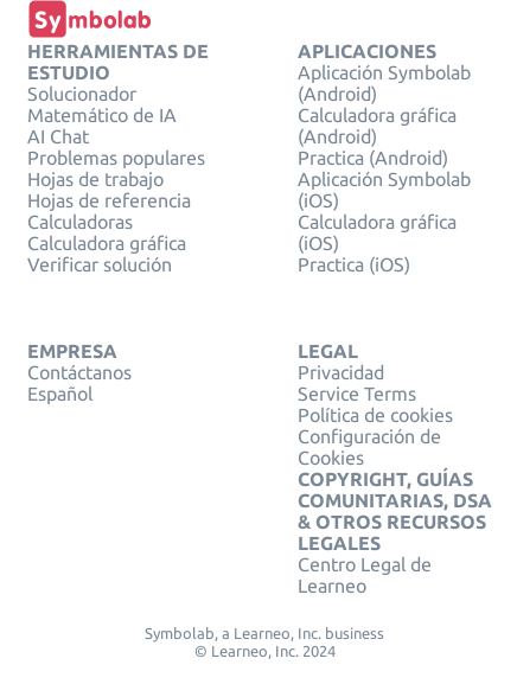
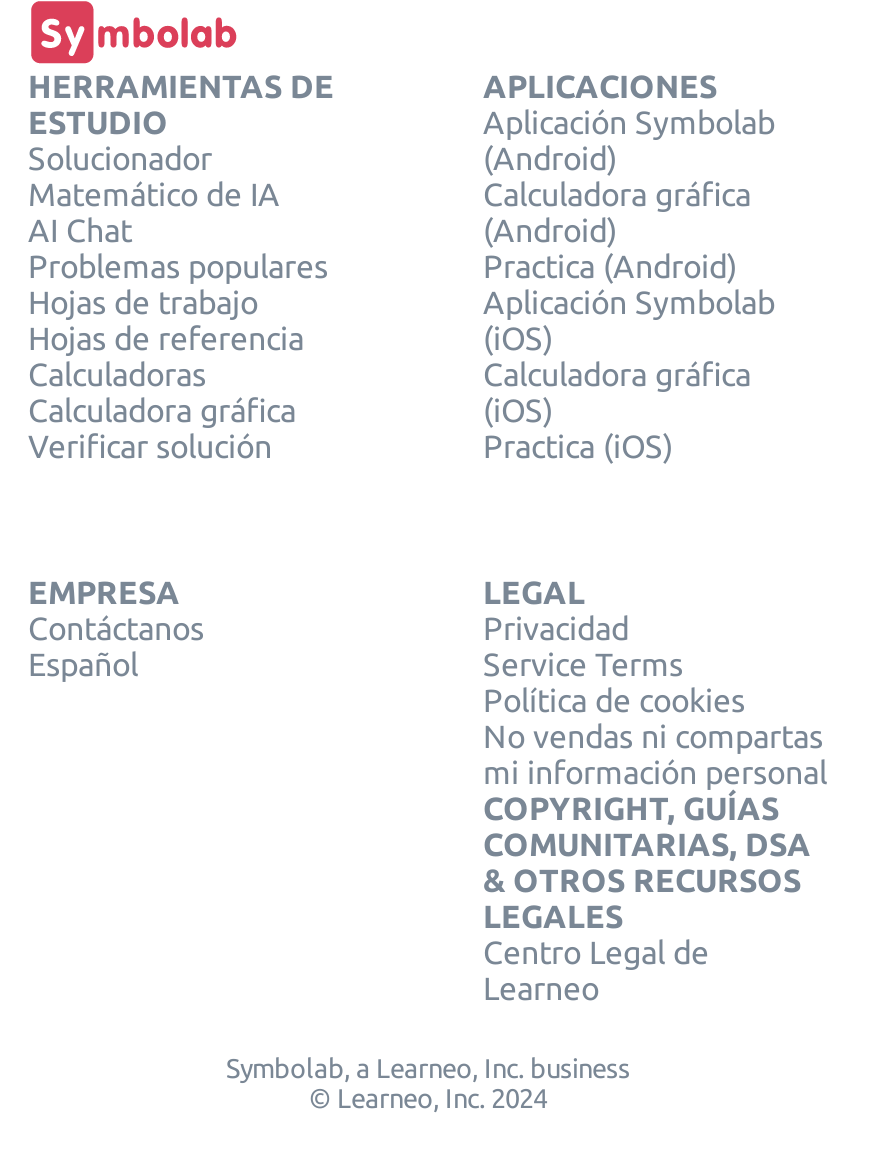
- Configuración de
- Cookies
+ No vendas ni compartas
+ mi información personal
